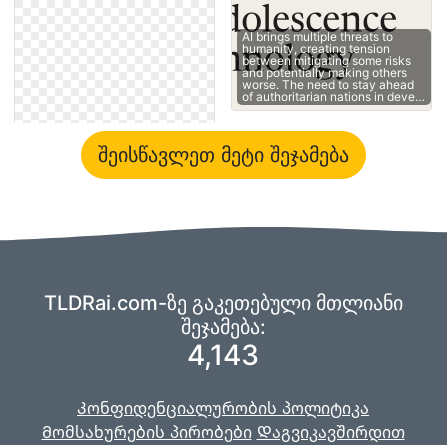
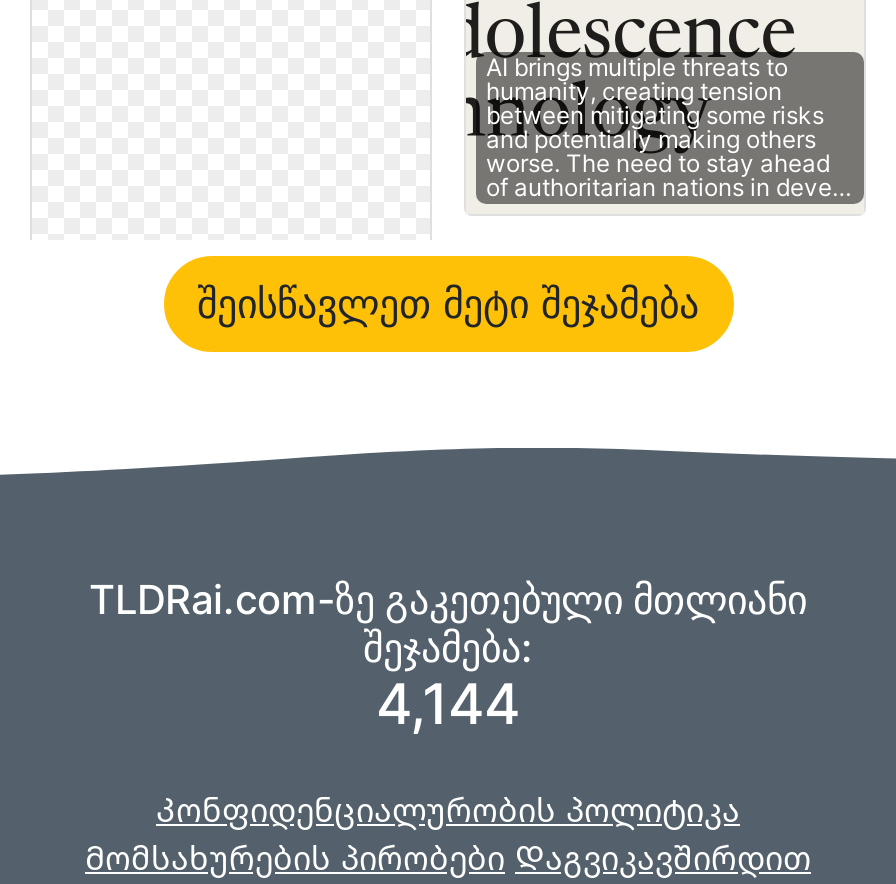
- 4,143
+ 4,144
